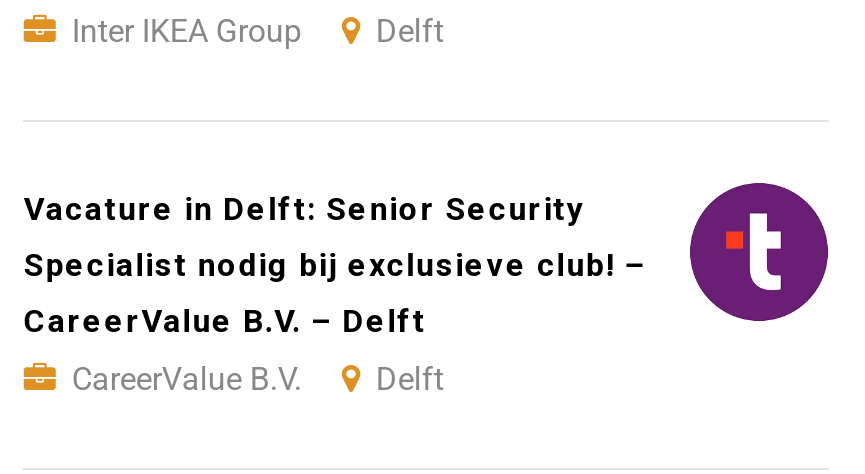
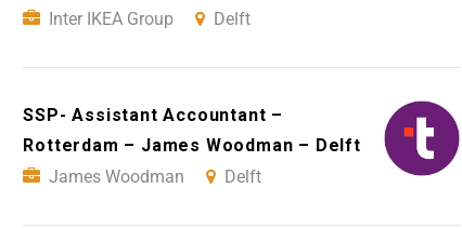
- Vacature in Delft: Senior Security
- Specialist nodig bij exclusieve club! –
- CareerValue B.V. – Delft
- CareerValue B.V.
+ SSP- Assistant Accountant –
+ Rotterdam – James Woodman – Delft
+ James Woodman
